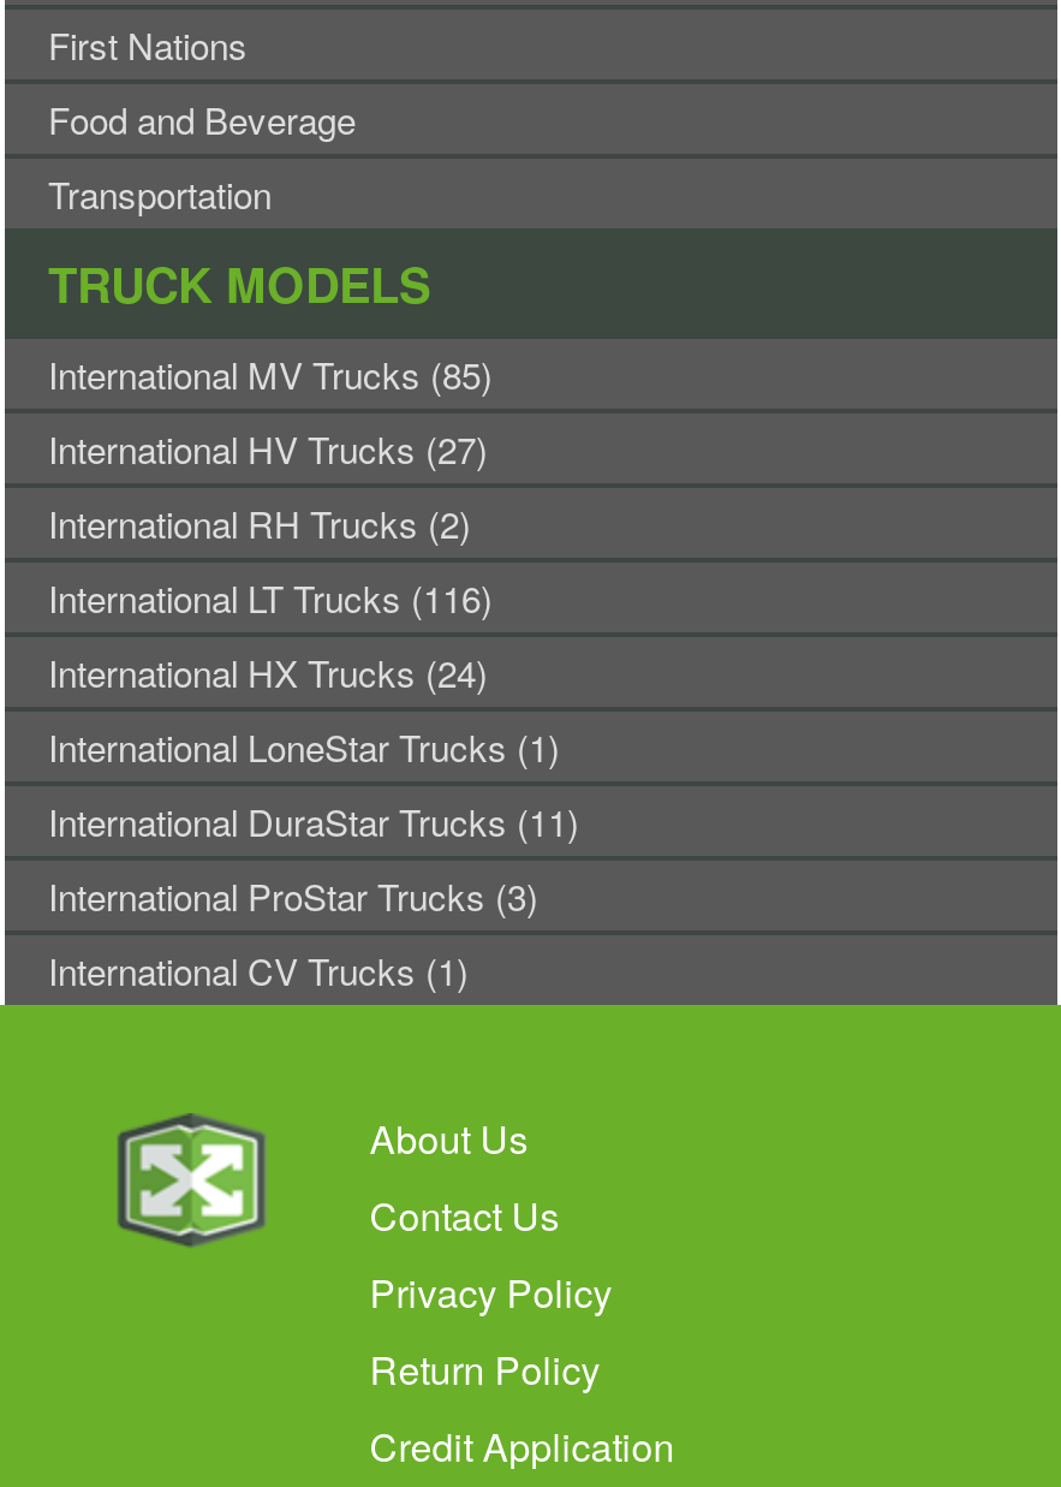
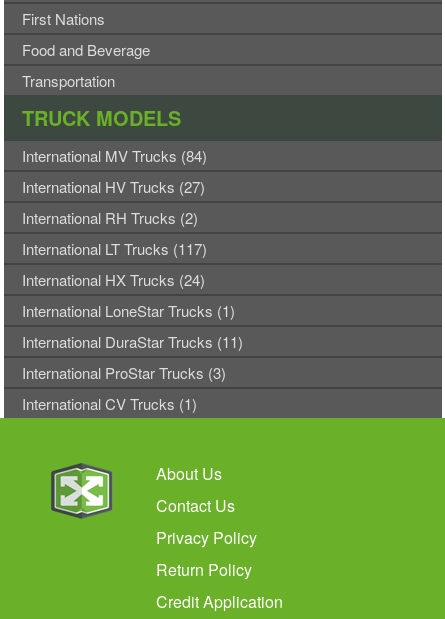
- International MV Trucks (85)
+ International MV Trucks (84)

- International LT Trucks (116)
+ International LT Trucks (117)
